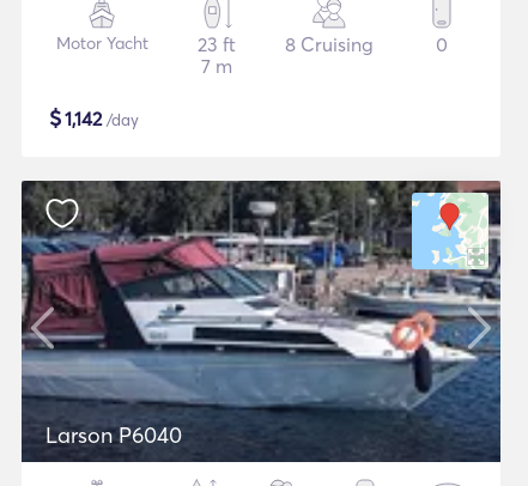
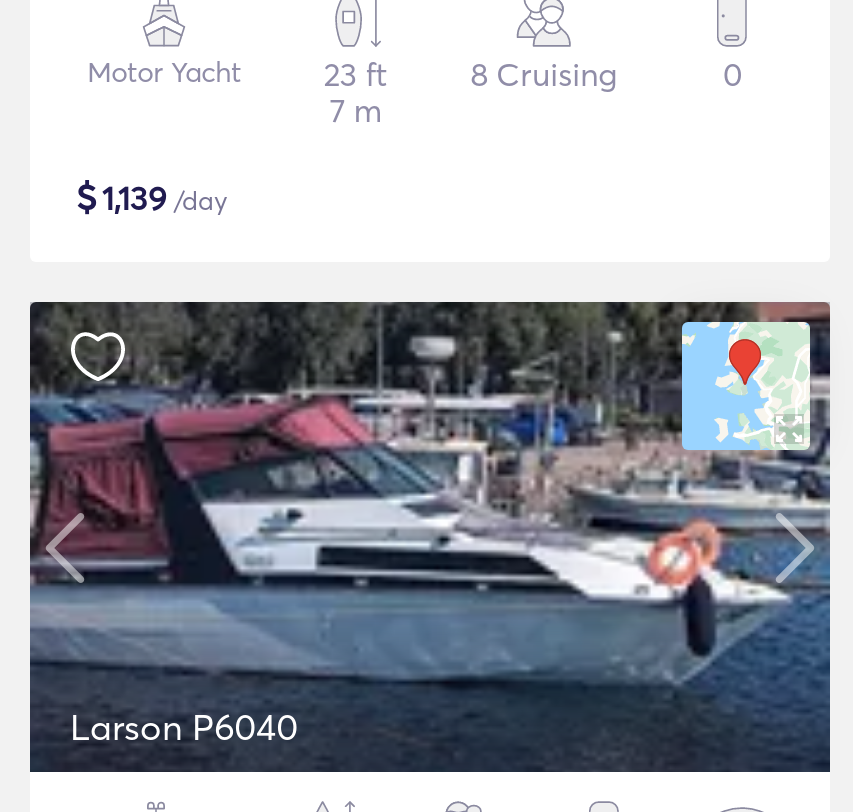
- $1,142 /day
+ $1,139 /day
